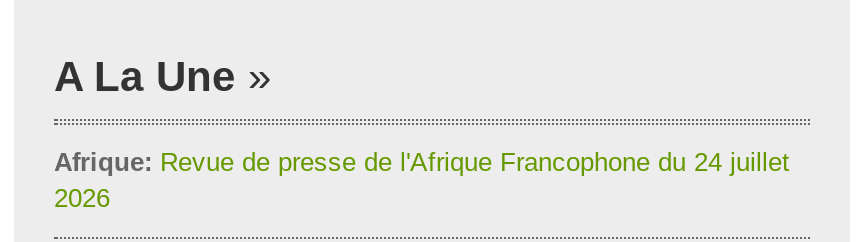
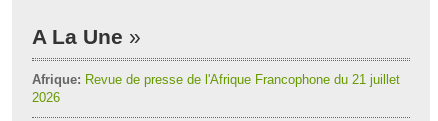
- Afrique: Revue de presse de l'Afrique Francophone du 24 juillet
+ Afrique: Revue de presse de l'Afrique Francophone du 21 juillet
